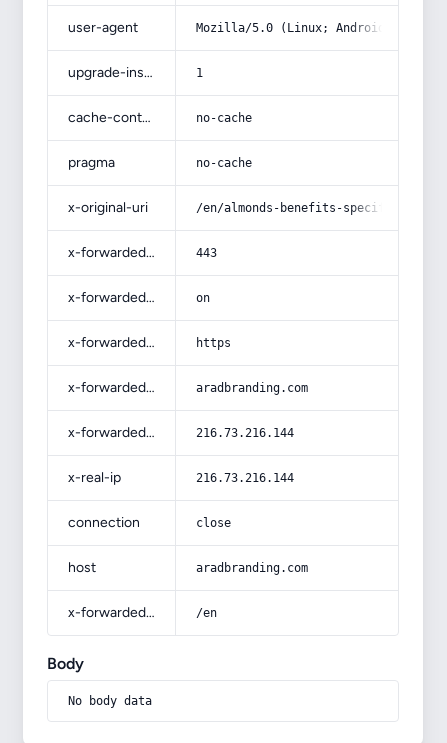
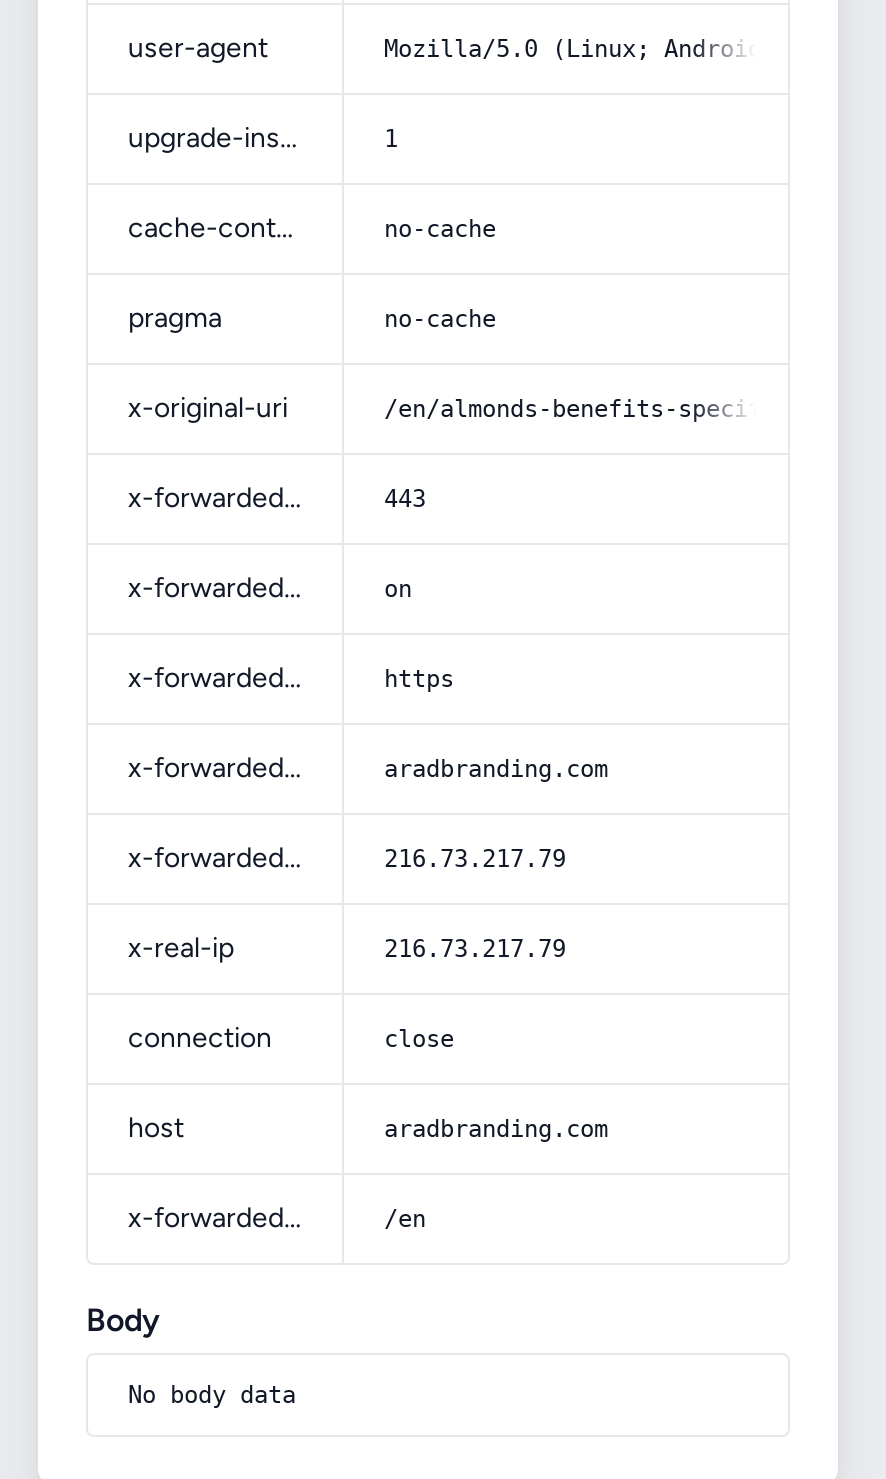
- 216.73.216.144
+ 216.73.217.79

- 216.73.216.144
+ 216.73.217.79
